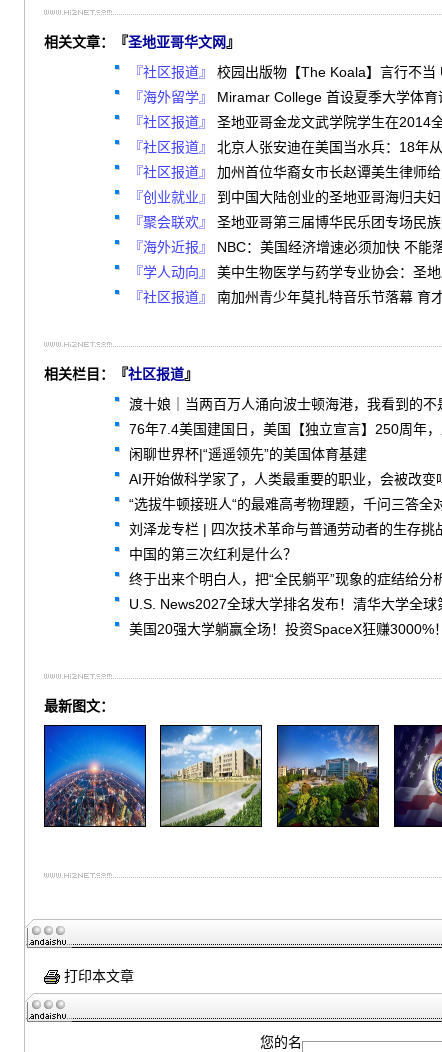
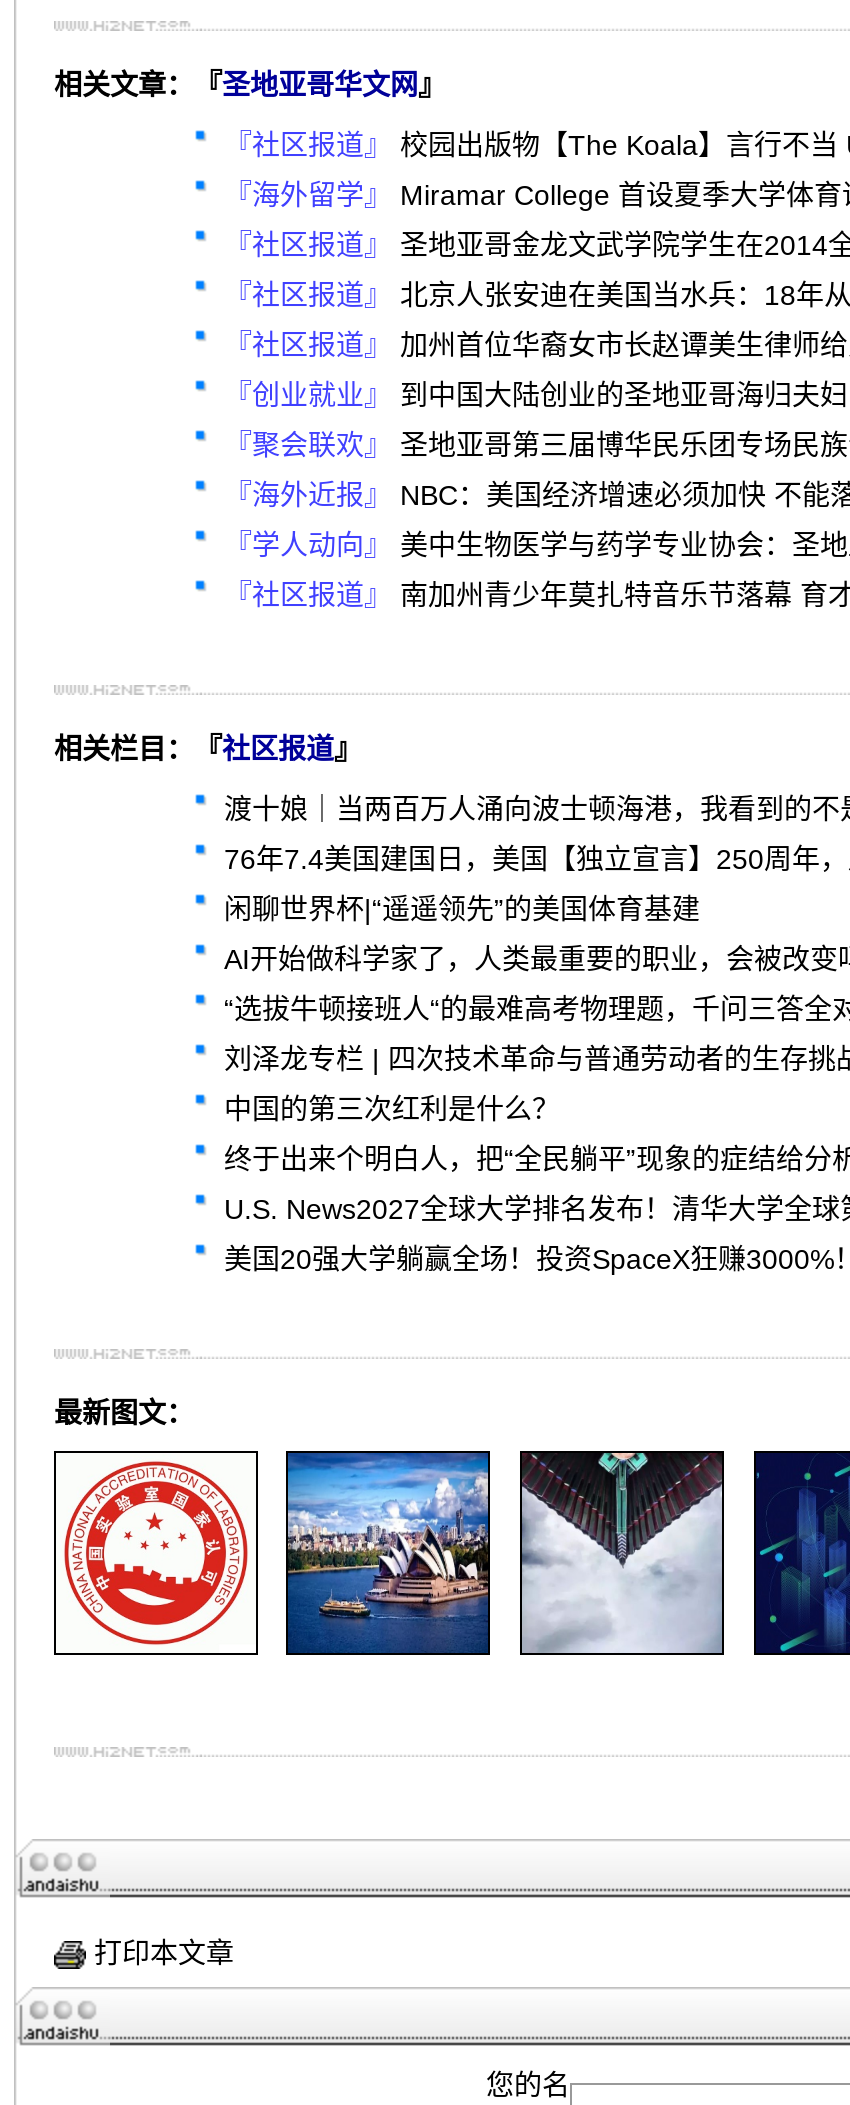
- [image]
+ [image]

- [image]
+ [image]

- [image]
+ [image]

- [image]
+ [image]
